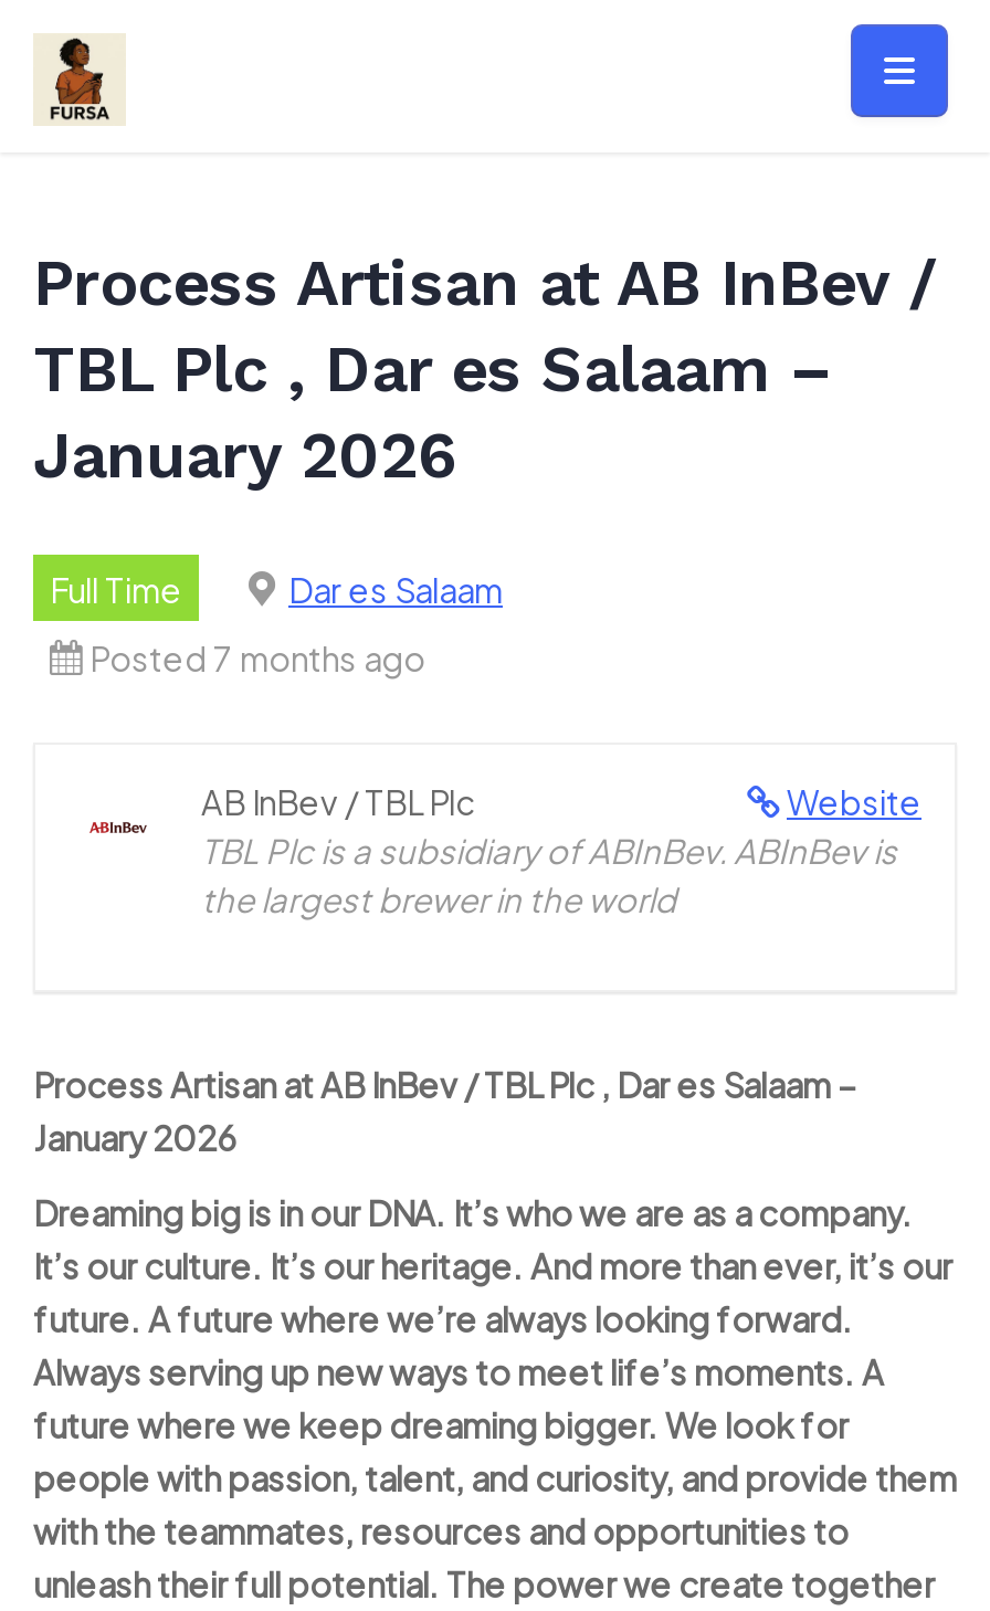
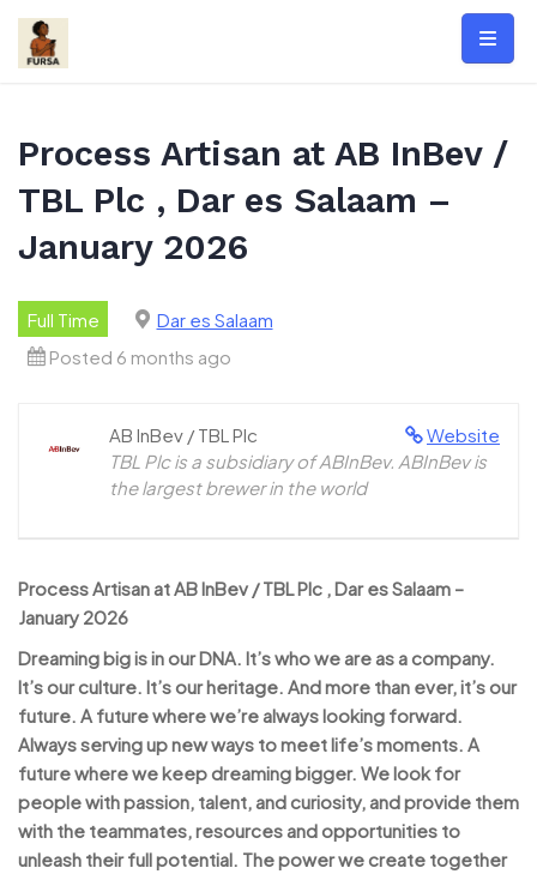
- Posted 7 months ago
+ Posted 6 months ago
